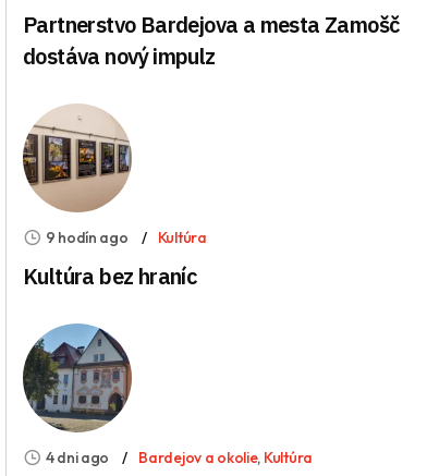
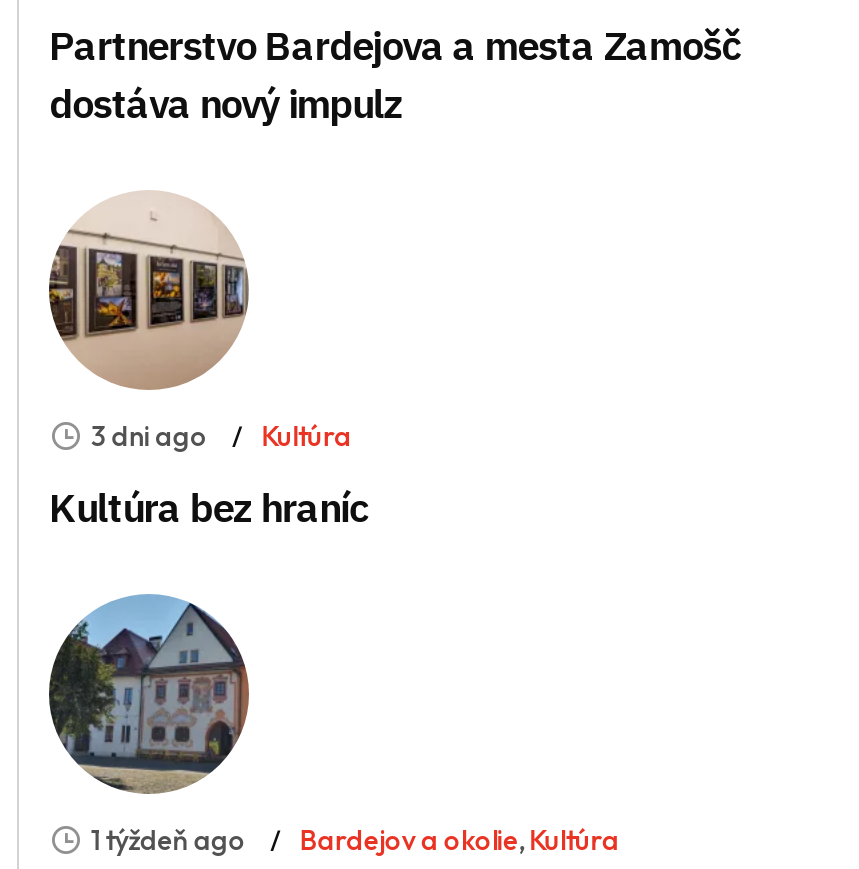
- 9 hodín ago Kultúra
+ 3 dni ago Kultúra

- 4 dni ago Bardejov a okolie, Kultúra
+ 1 týždeň ago Bardejov a okolie, Kultúra
